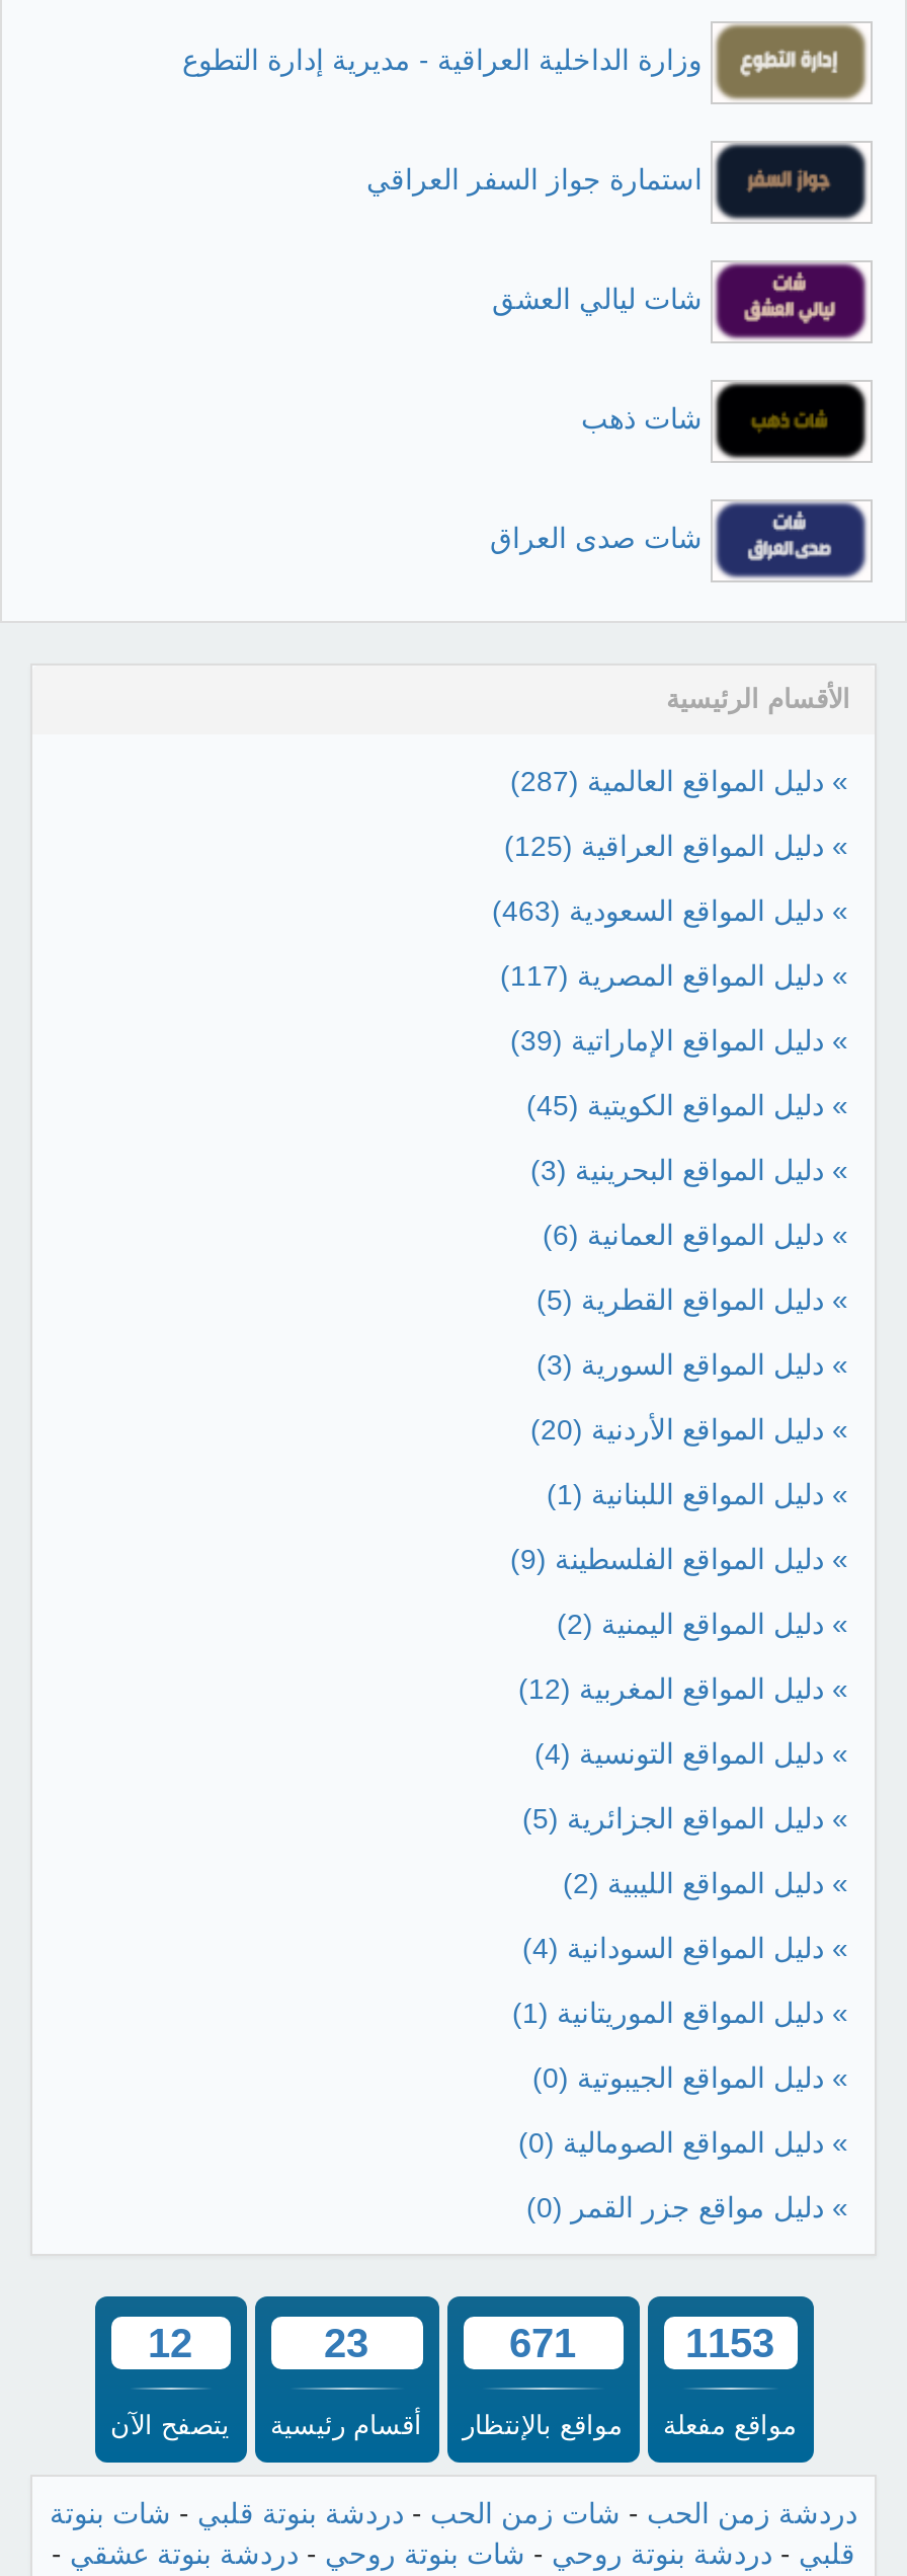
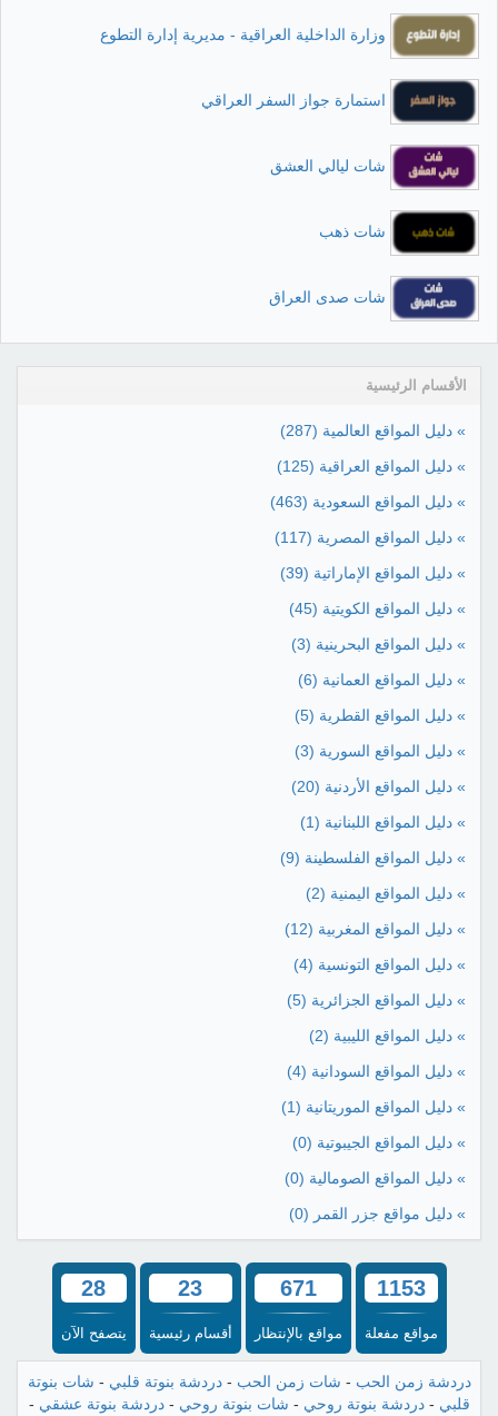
- 12
+ 28
